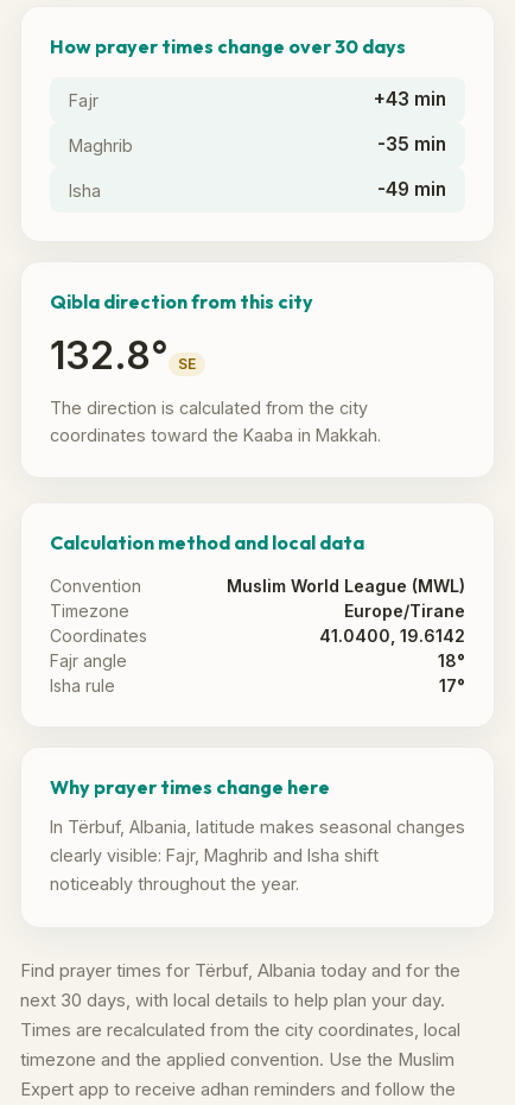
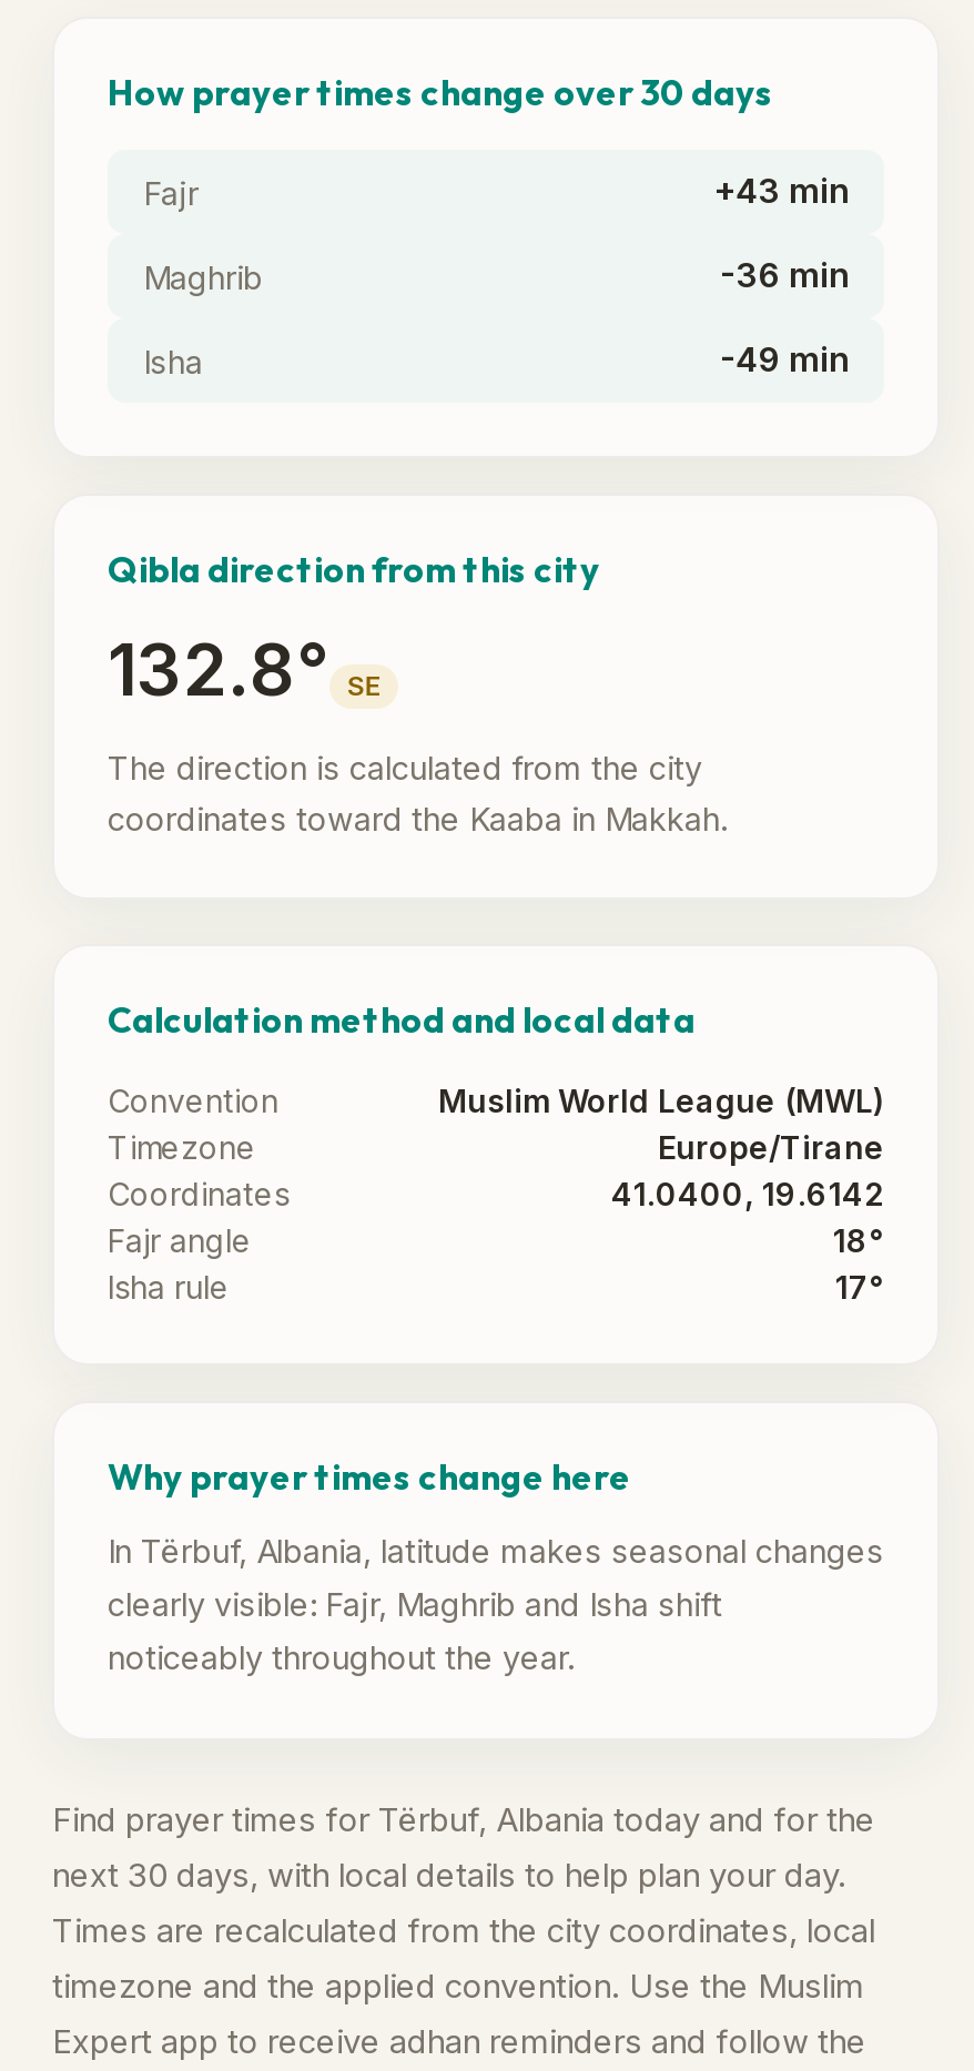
- -35 min
+ -36 min
